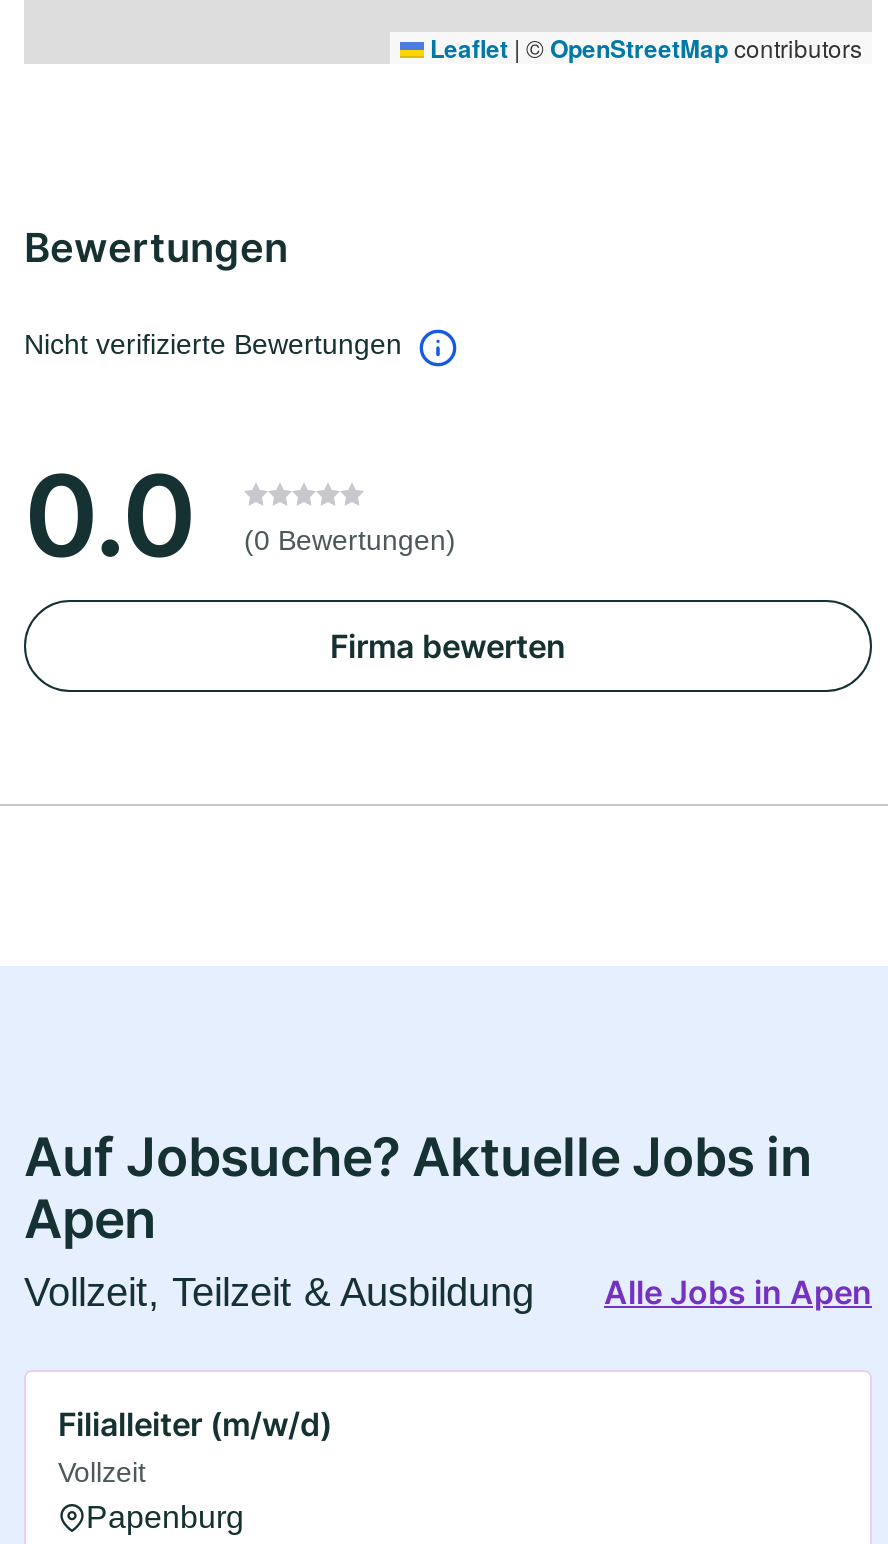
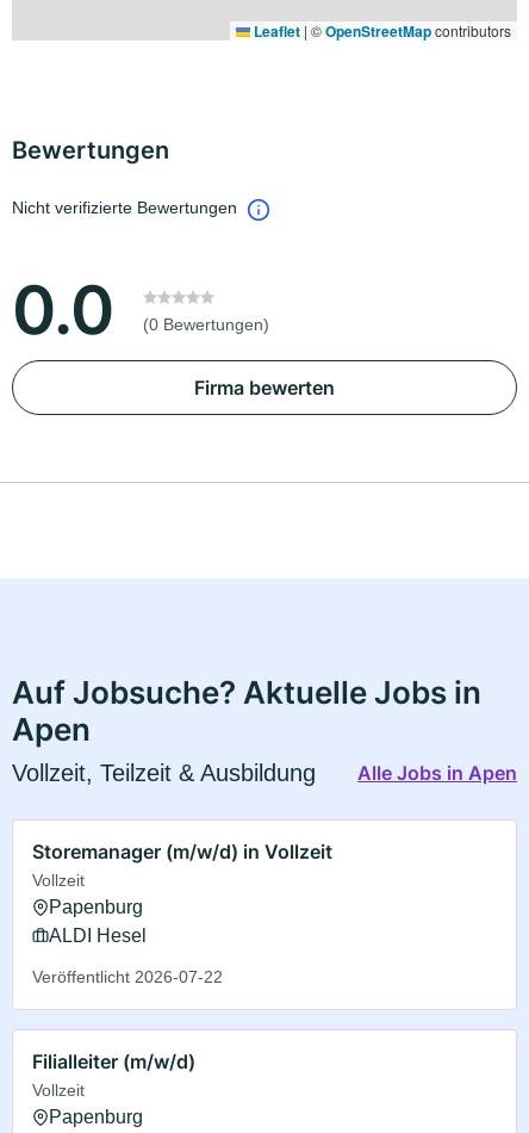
+ Storemanager (m/w/d) in Vollzeit
+ Vollzeit
+ Papenburg
+ ALDI Hesel
+ Veröffentlicht 2026-07-22
